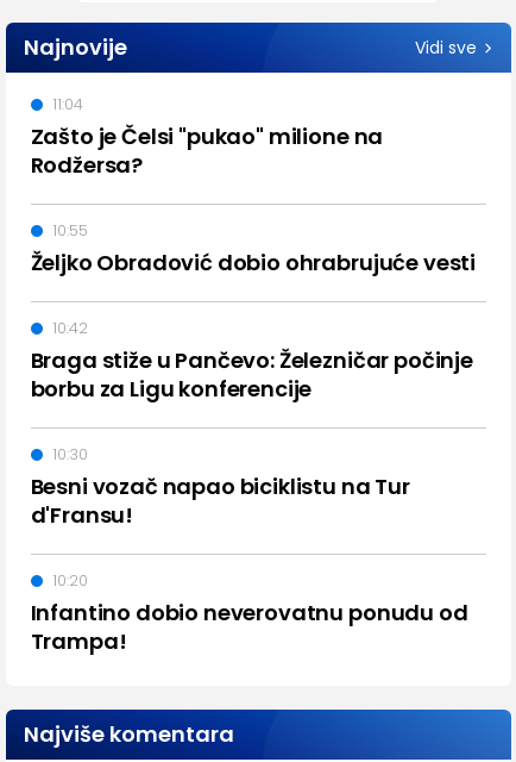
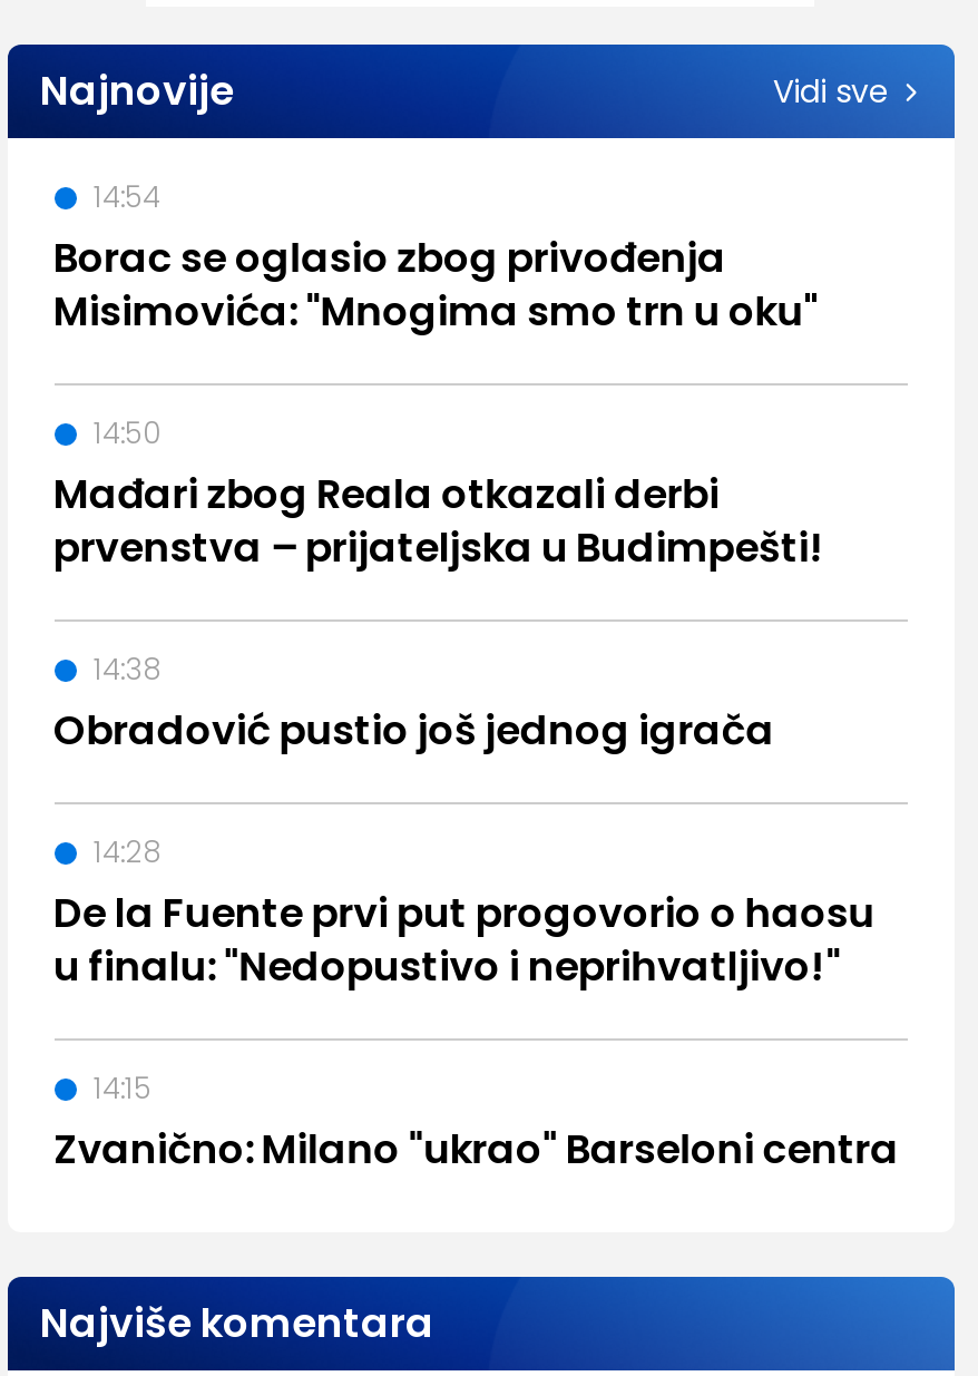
- 11:04
+ 14:54

- Zašto je Čelsi "pukao" milione na
- Rodžersa?
+ Borac se oglasio zbog privođenja
+ Misimovića: "Mnogima smo trn u oku"

- 10:55
+ 14:50

- Željko Obradović dobio ohrabrujuće vesti
+ Mađari zbog Reala otkazali derbi
+ prvenstva – prijateljska u Budimpešti!

- 10:42
+ 14:38

- Braga stiže u Pančevo: Železničar počinje
- borbu za Ligu konferencije
+ Obradović pustio još jednog igrača

- 10:30
+ 14:28

- Besni vozač napao biciklistu na Tur
- d'Fransu!
+ De la Fuente prvi put progovorio o haosu
+ u finalu: "Nedopustivo i neprihvatljivo!"

- 10:20
+ 14:15

- Infantino dobio neverovatnu ponudu od
- Trampa!
+ Zvanično: Milano "ukrao" Barseloni centra
